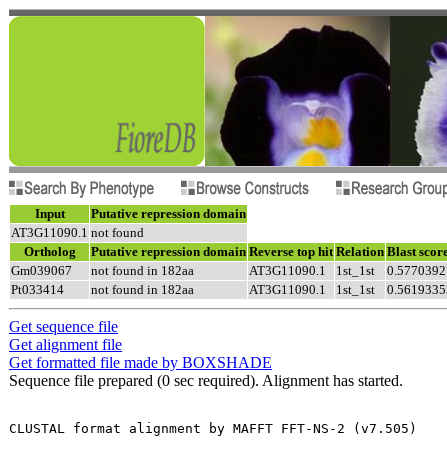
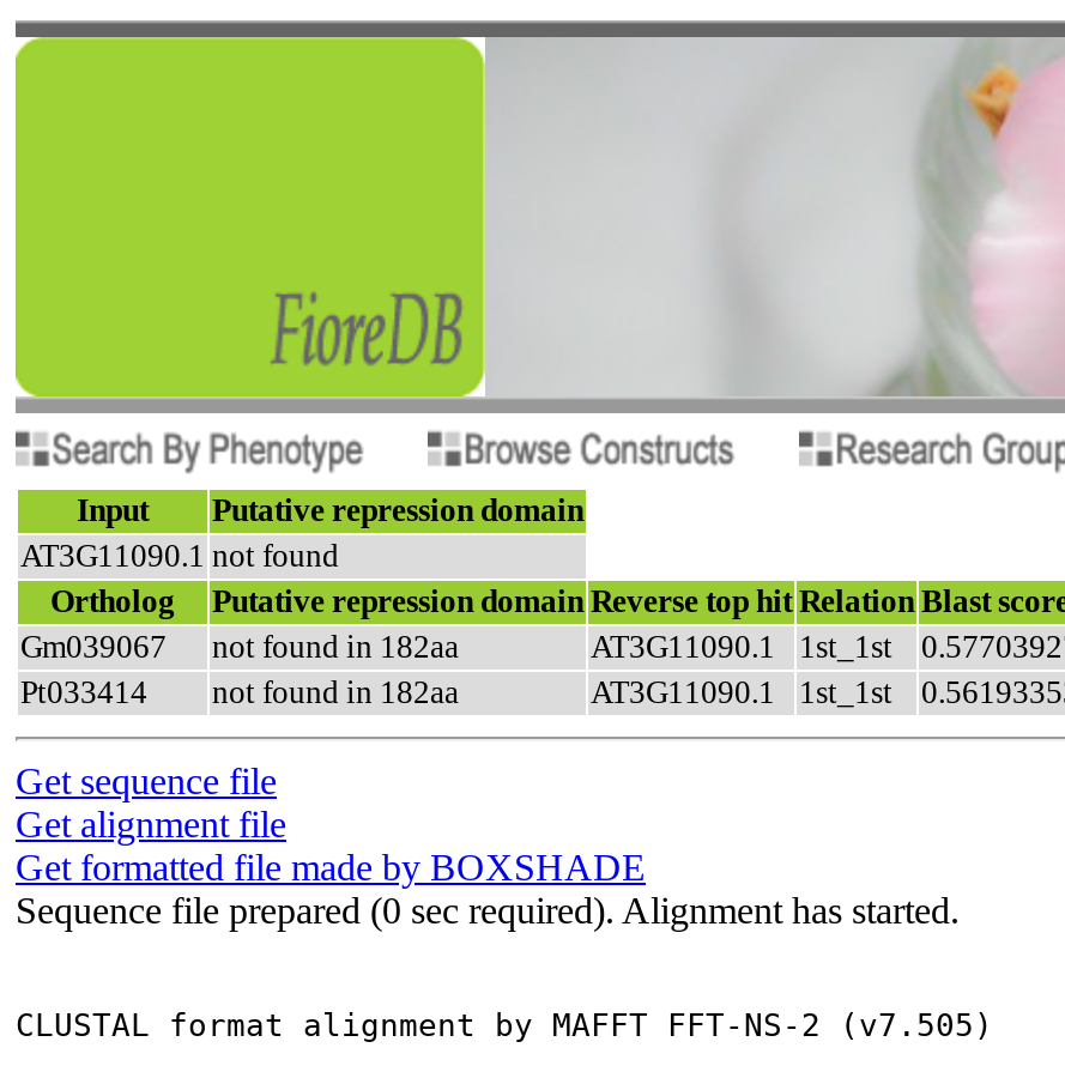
- [image]
+ [image]
